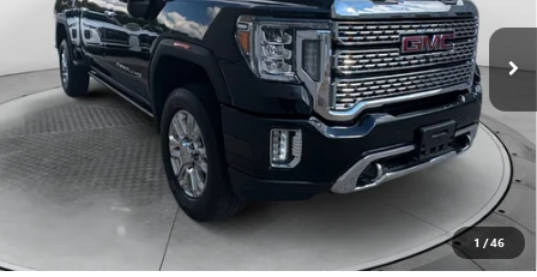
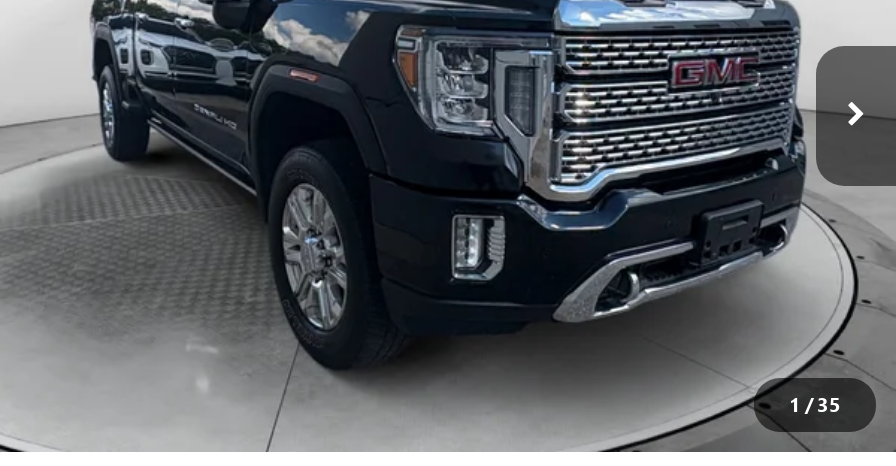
- 1 / 46
+ 1 / 35
